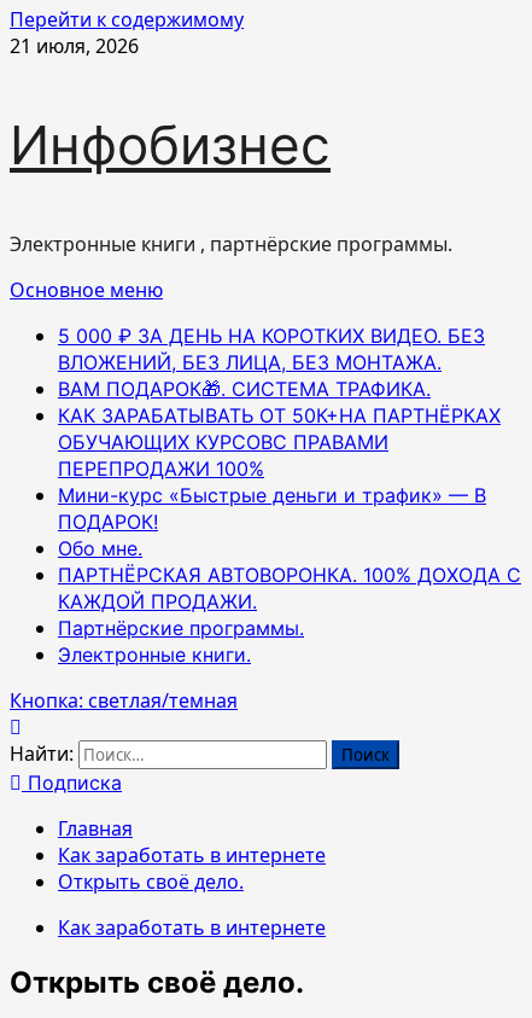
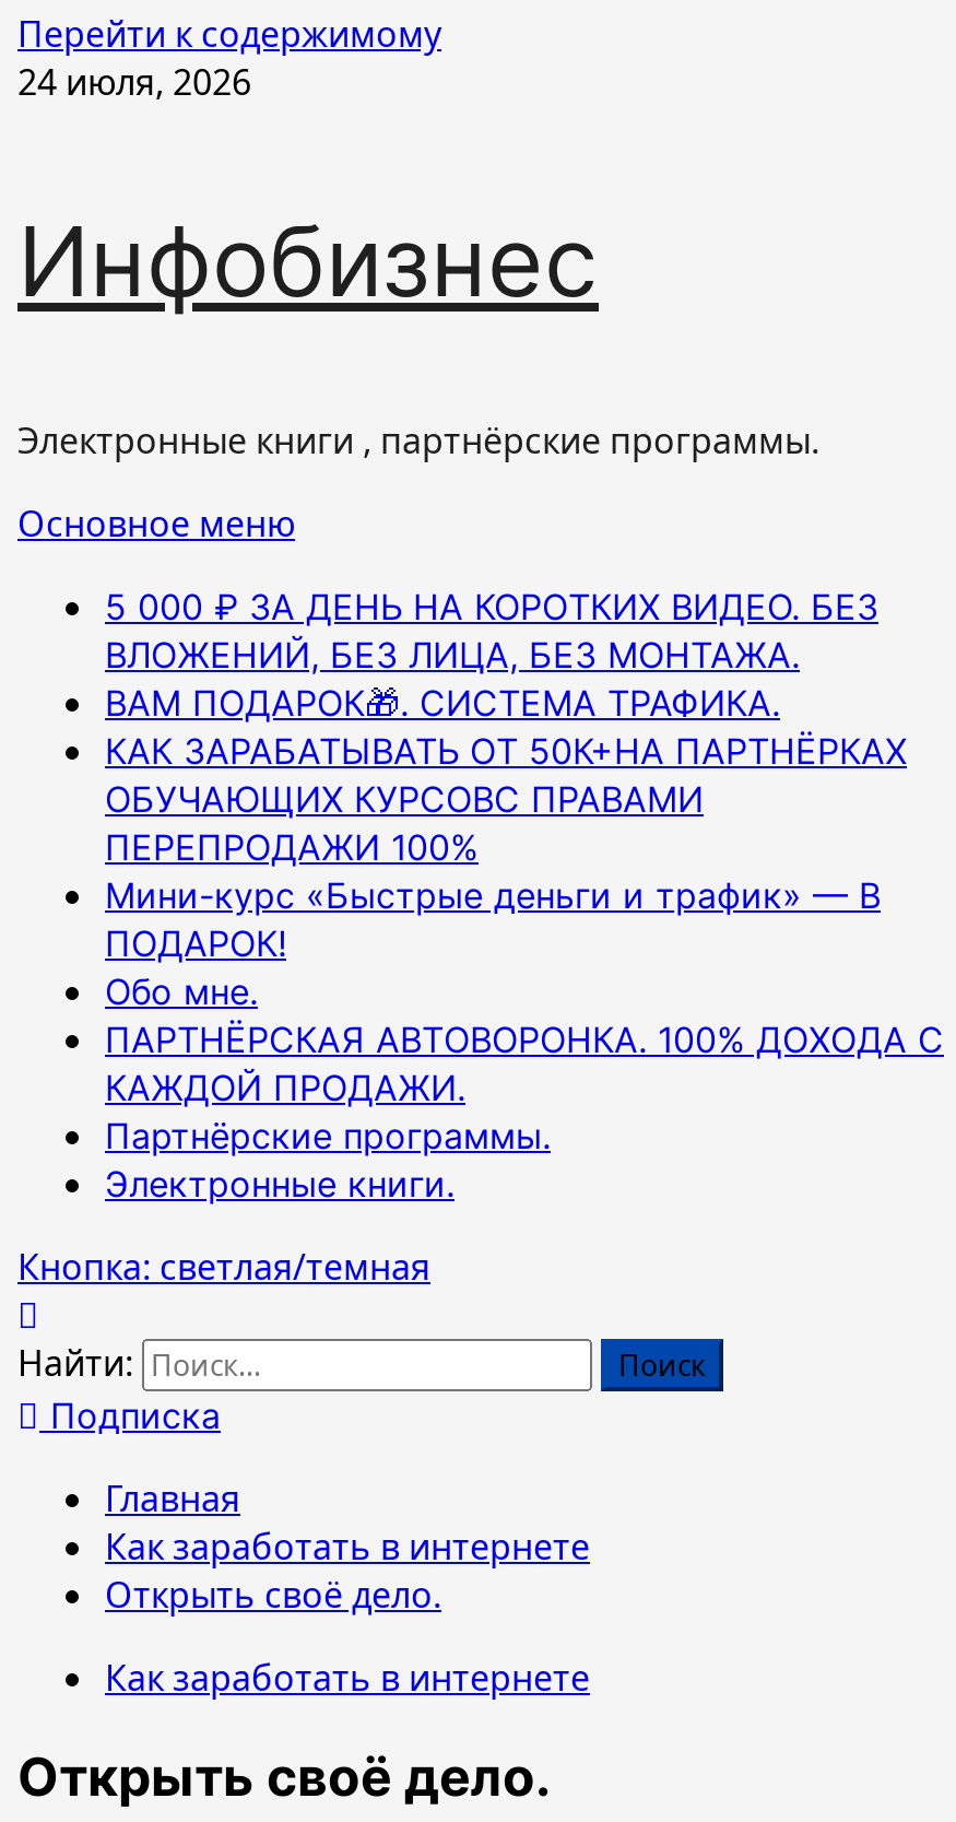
- 21 июля, 2026
+ 24 июля, 2026
